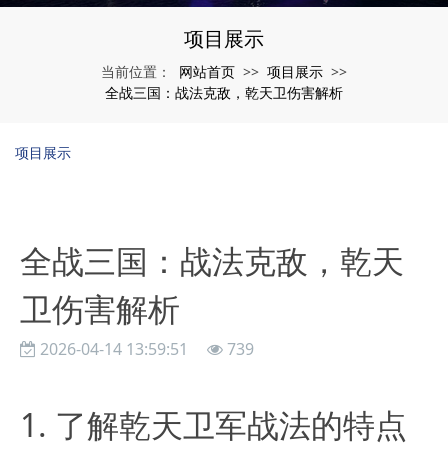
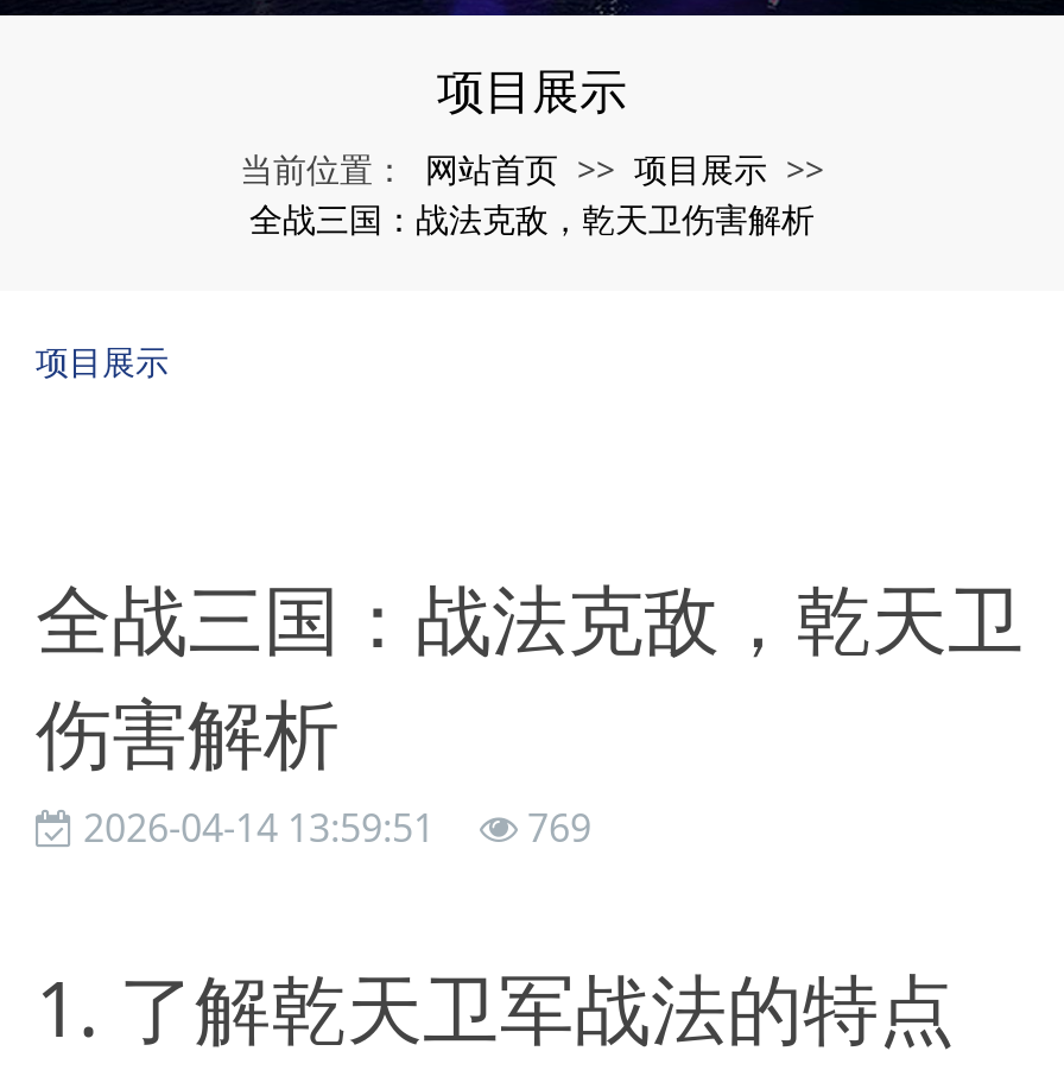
- 2026-04-14 13:59:51 739
+ 2026-04-14 13:59:51 769
